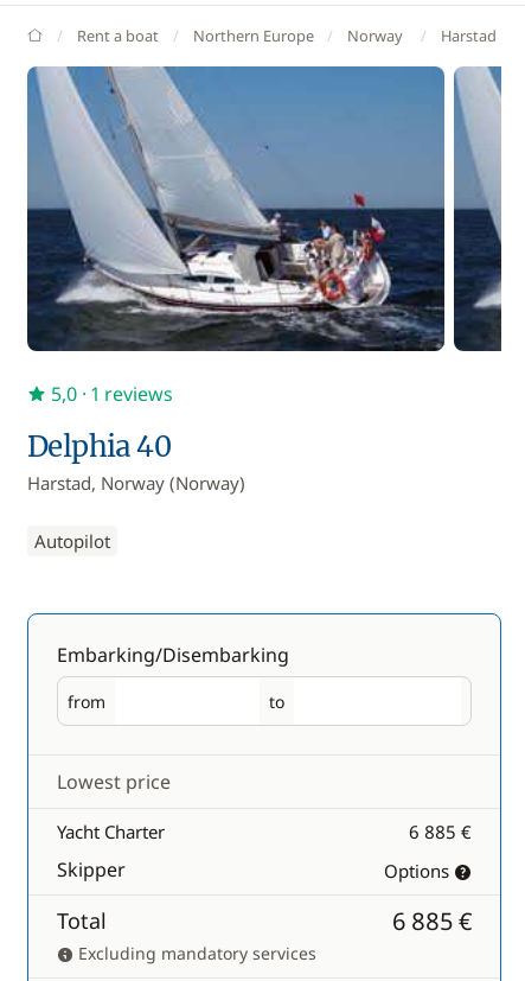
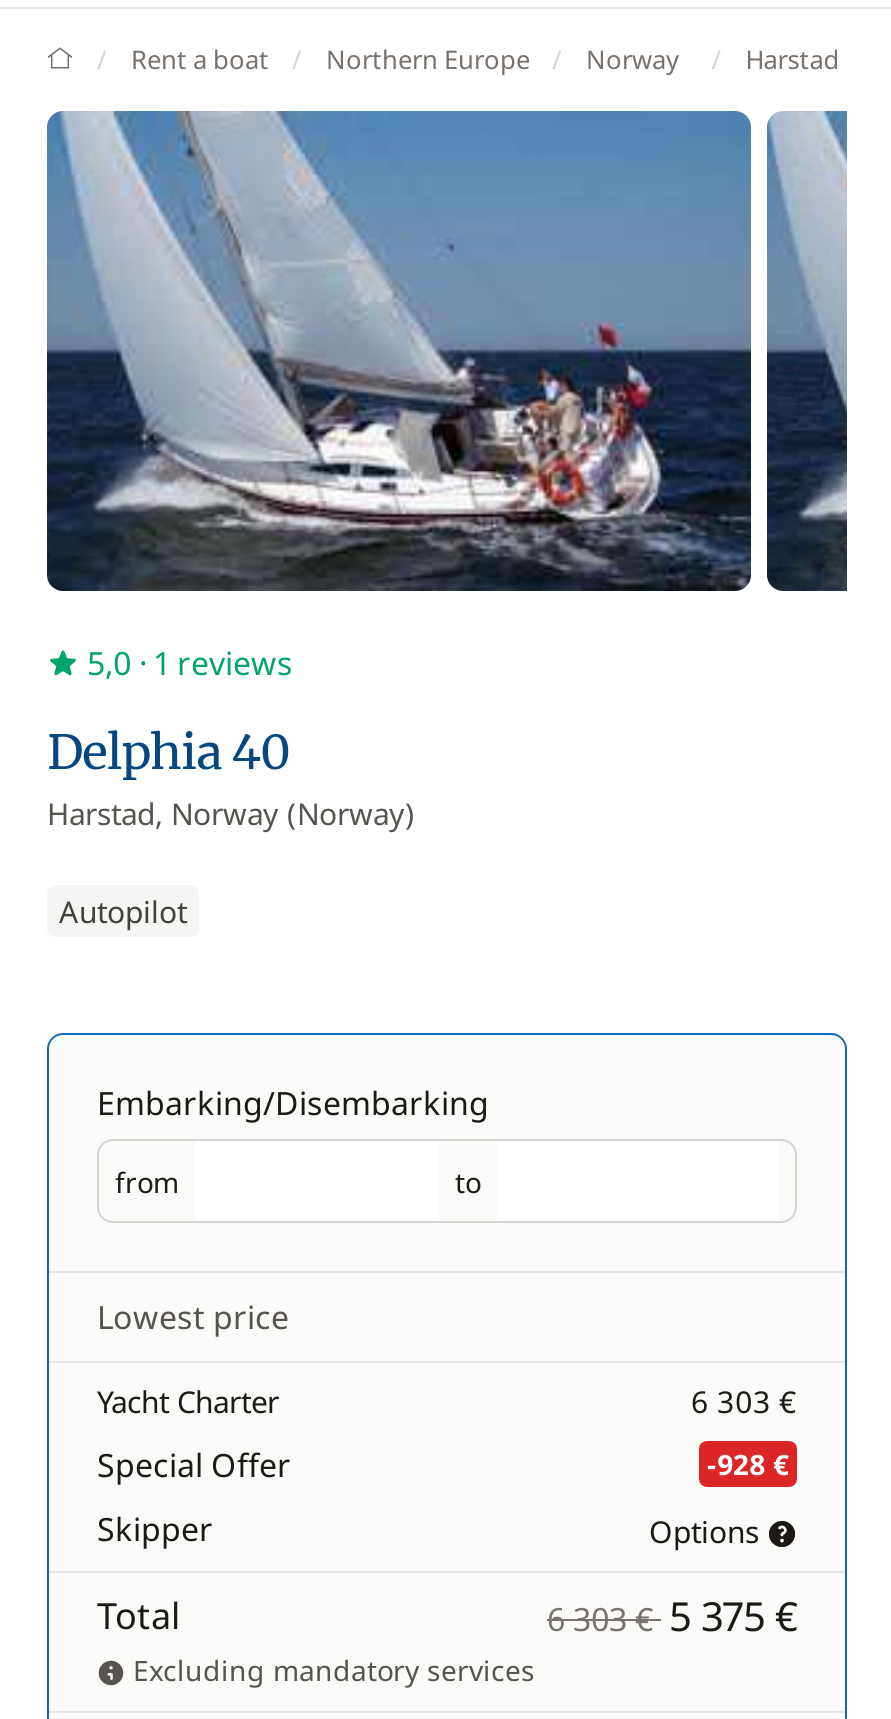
- 6 885 €
+ 6 303 €
+ Special Offer
+ -928 €

- 6 885 €
+ 6 303 € 5 375 €
